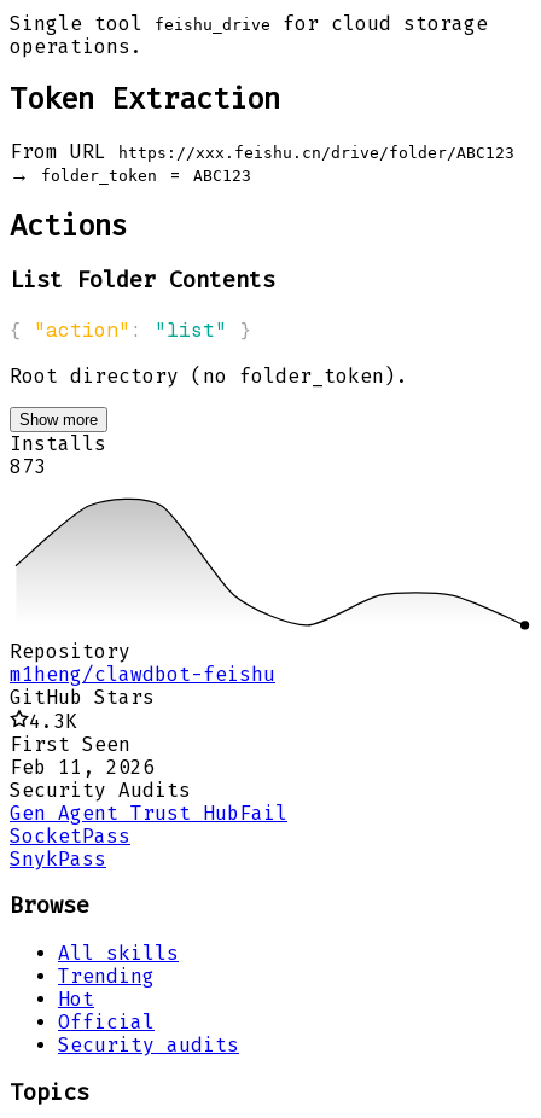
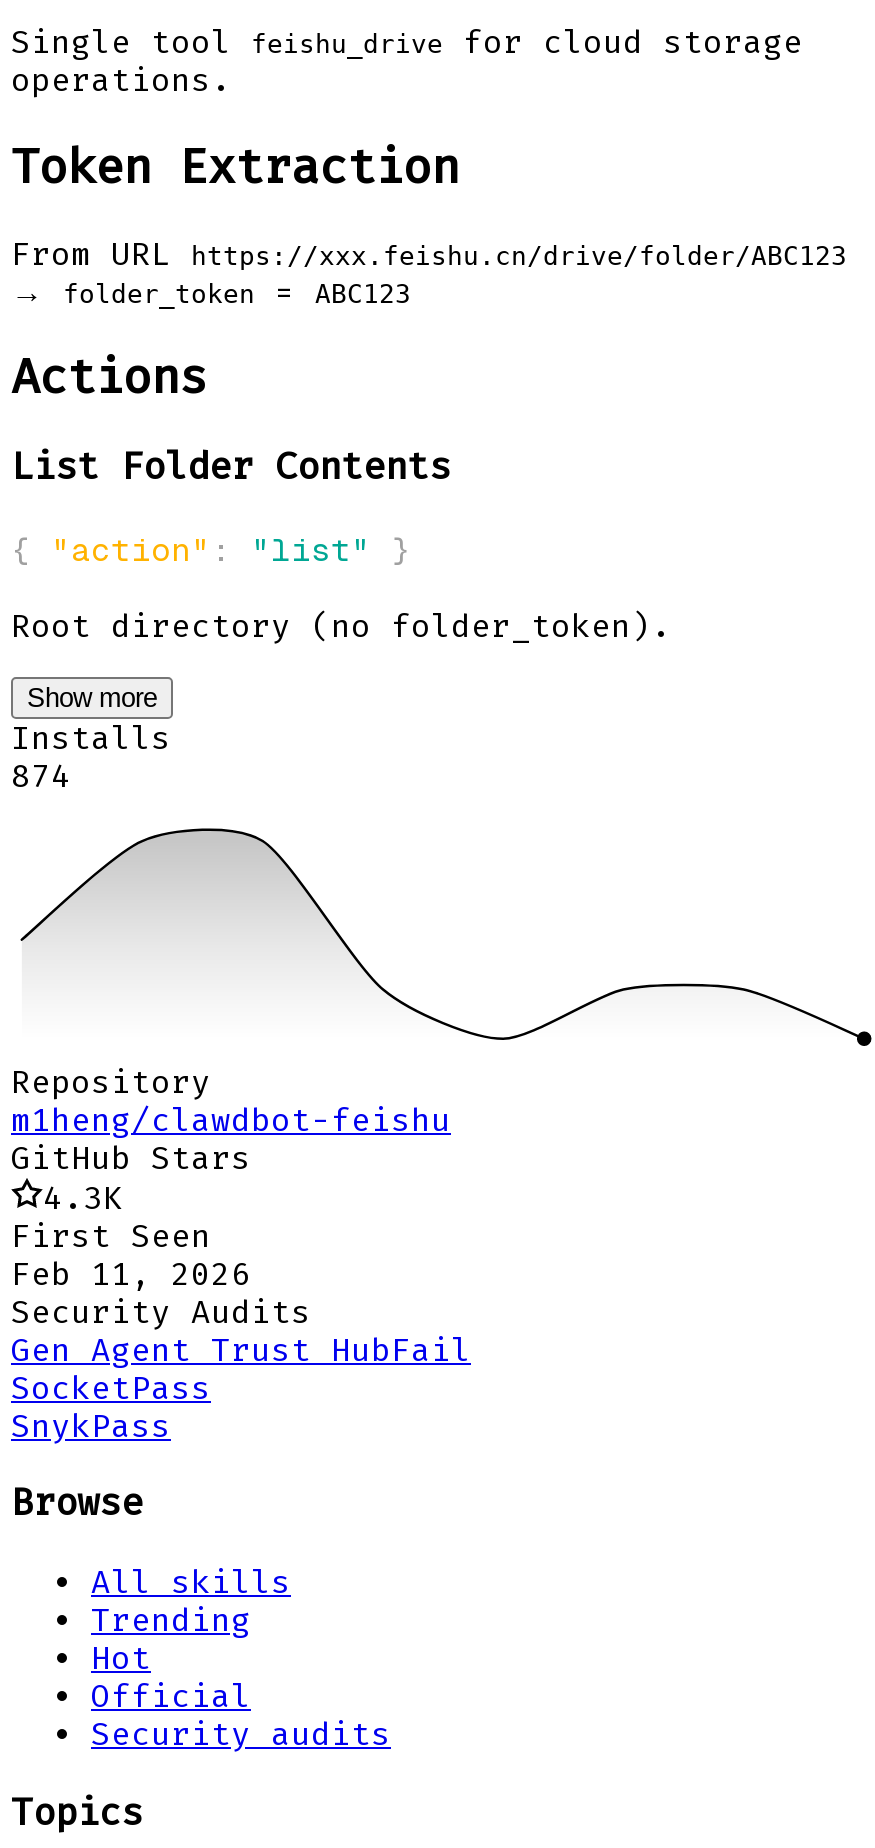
- 873
+ 874
